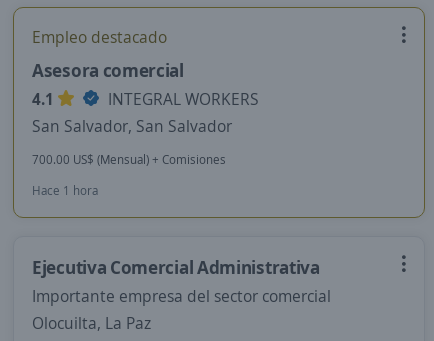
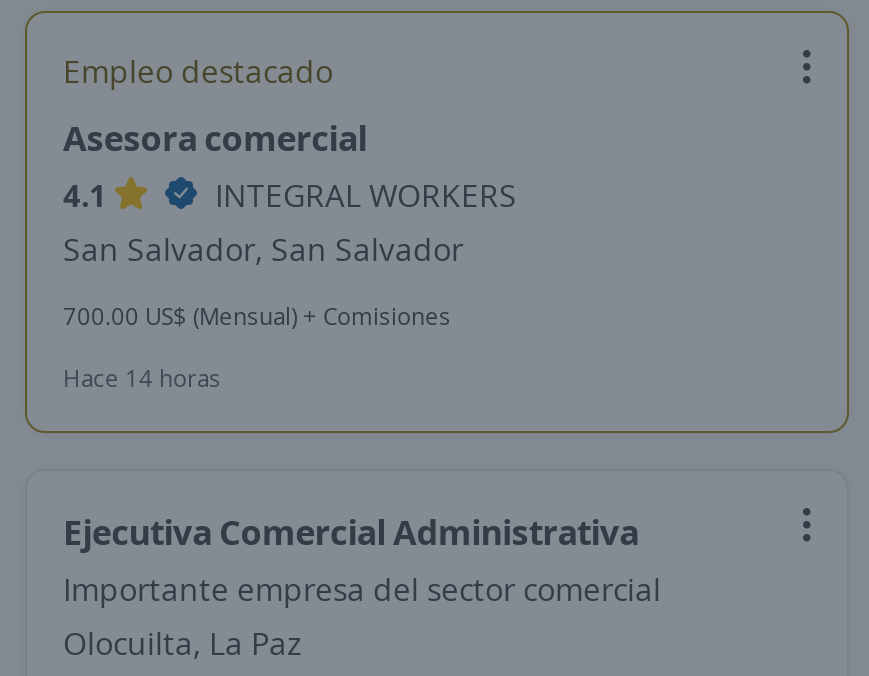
- Hace 1 hora
+ Hace 14 horas
